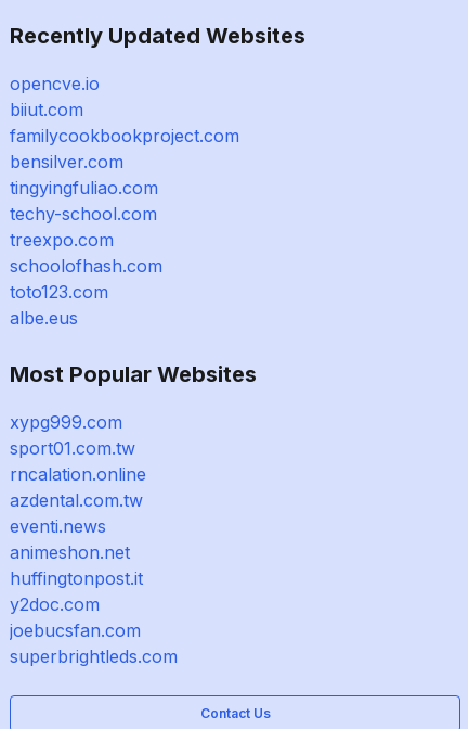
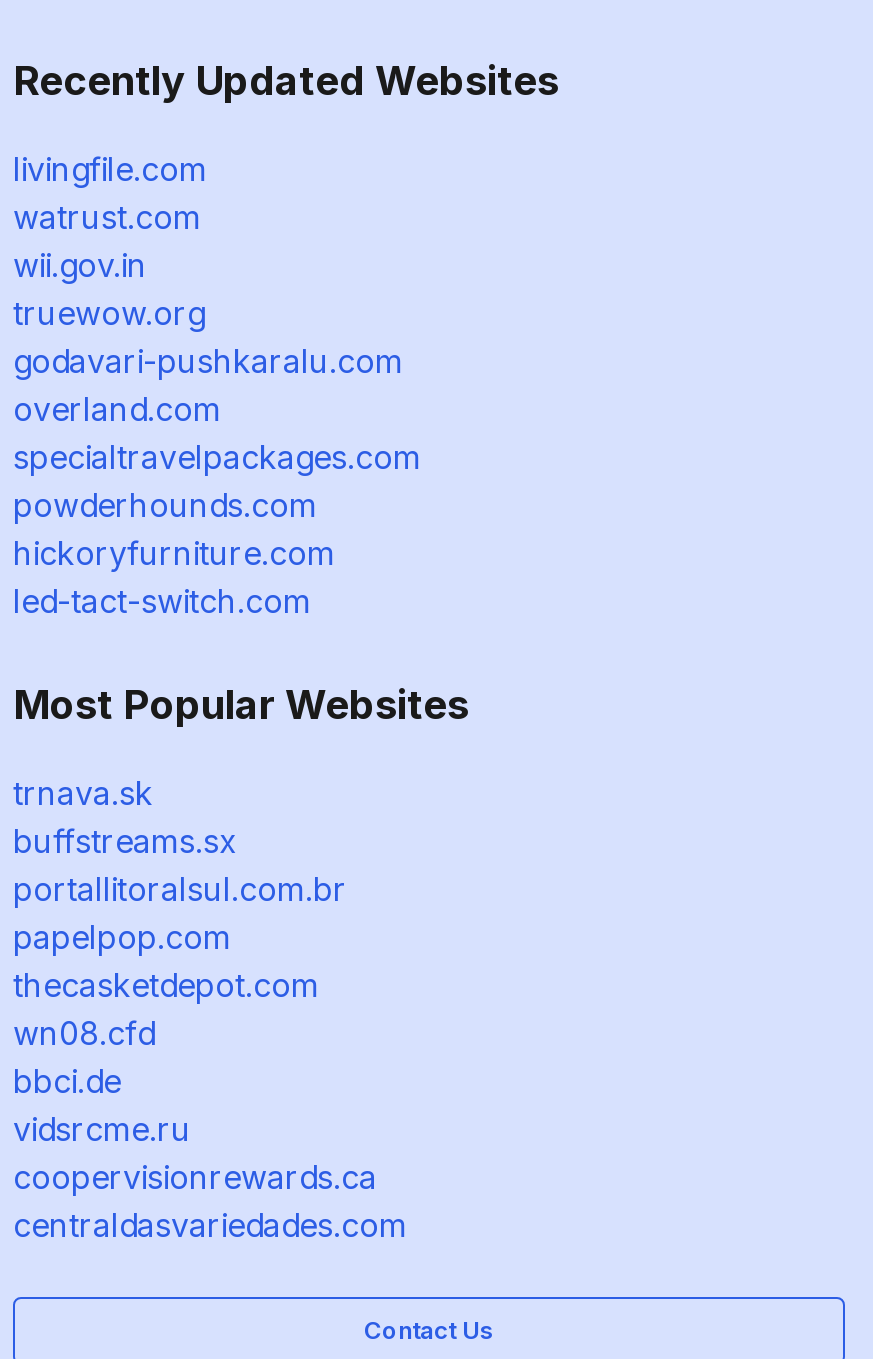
- opencve.io
- biiut.com
- familycookbookproject.com
- bensilver.com
- tingyingfuliao.com
- techy-school.com
- treexpo.com
- schoolofhash.com
- toto123.com
- albe.eus
+ livingfile.com
+ watrust.com
+ wii.gov.in
+ truewow.org
+ godavari-pushkaralu.com
+ overland.com
+ specialtravelpackages.com
+ powderhounds.com
+ hickoryfurniture.com
+ led-tact-switch.com

- xypg999.com
- sport01.com.tw
- rncalation.online
- azdental.com.tw
- eventi.news
- animeshon.net
- huffingtonpost.it
- y2doc.com
- joebucsfan.com
- superbrightleds.com
+ trnava.sk
+ buffstreams.sx
+ portallitoralsul.com.br
+ papelpop.com
+ thecasketdepot.com
+ wn08.cfd
+ bbci.de
+ vidsrcme.ru
+ coopervisionrewards.ca
+ centraldasvariedades.com
